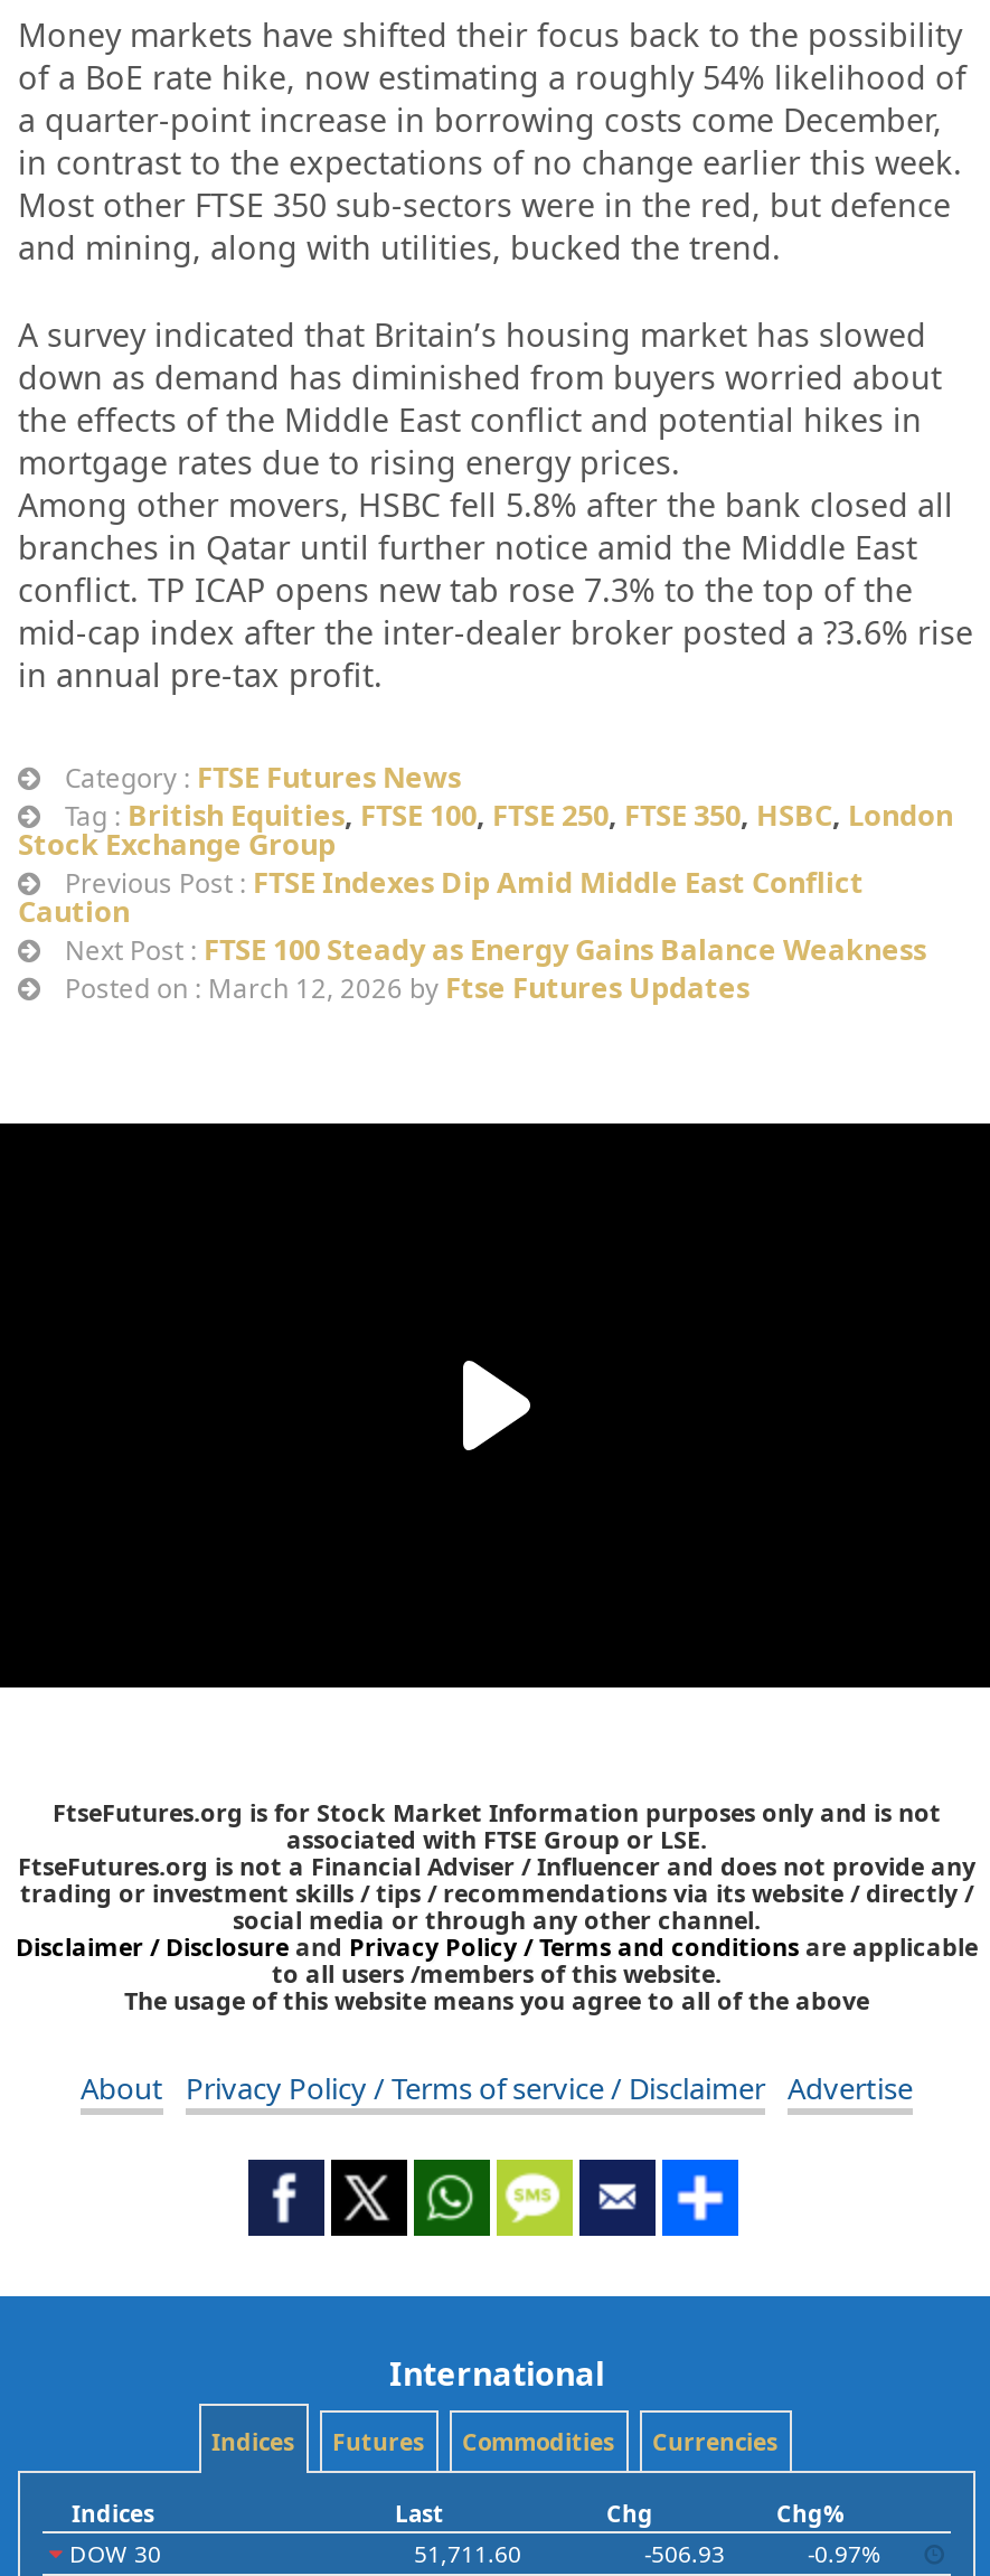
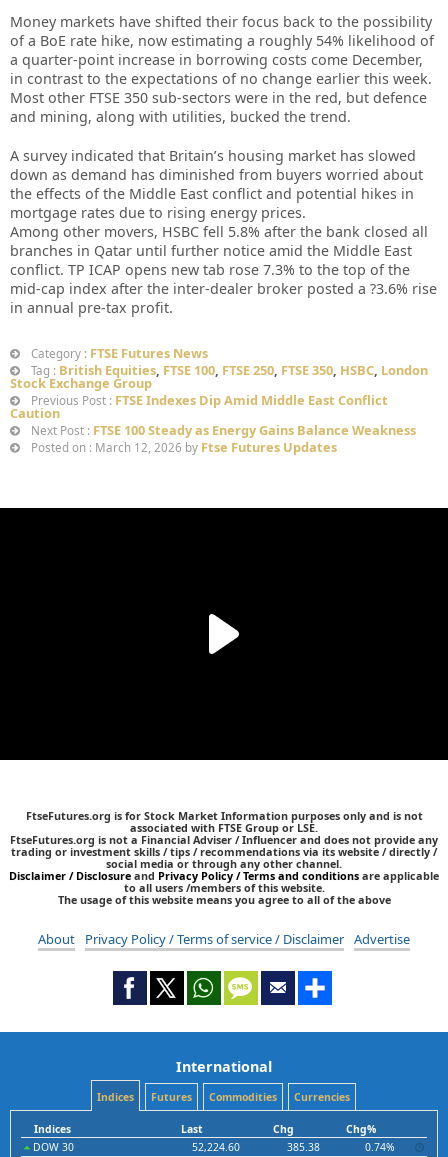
- 51,711.60
+ 52,224.60

- -506.93
+ 385.38

- -0.97%
+ 0.74%
